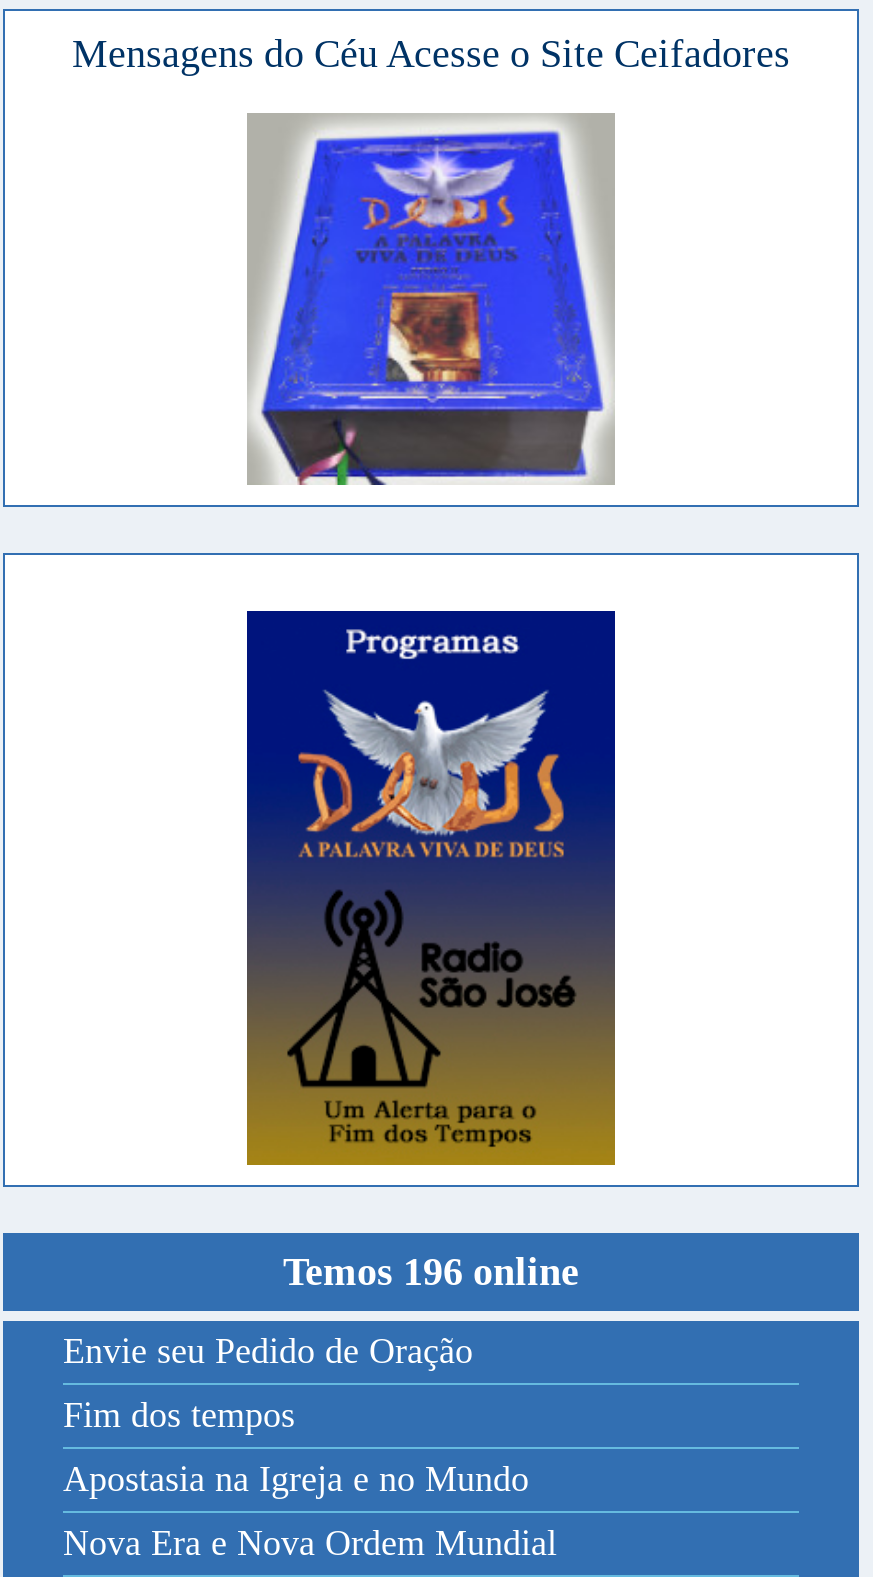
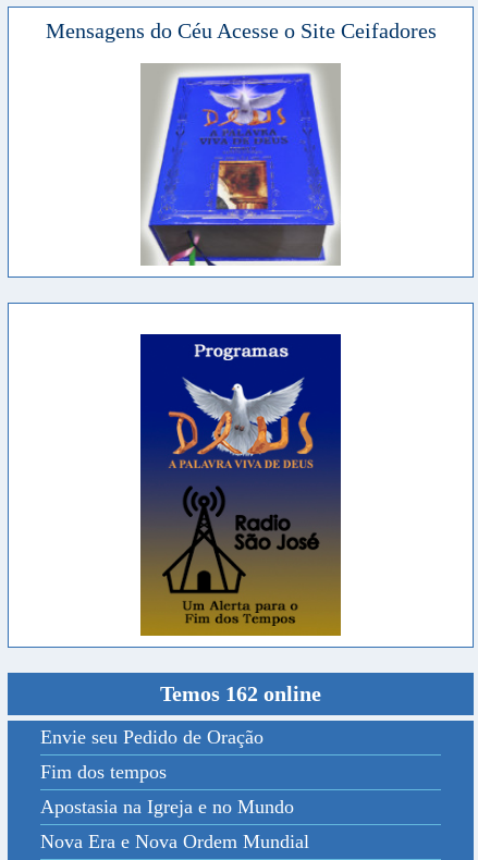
- Temos 196 online
+ Temos 162 online
